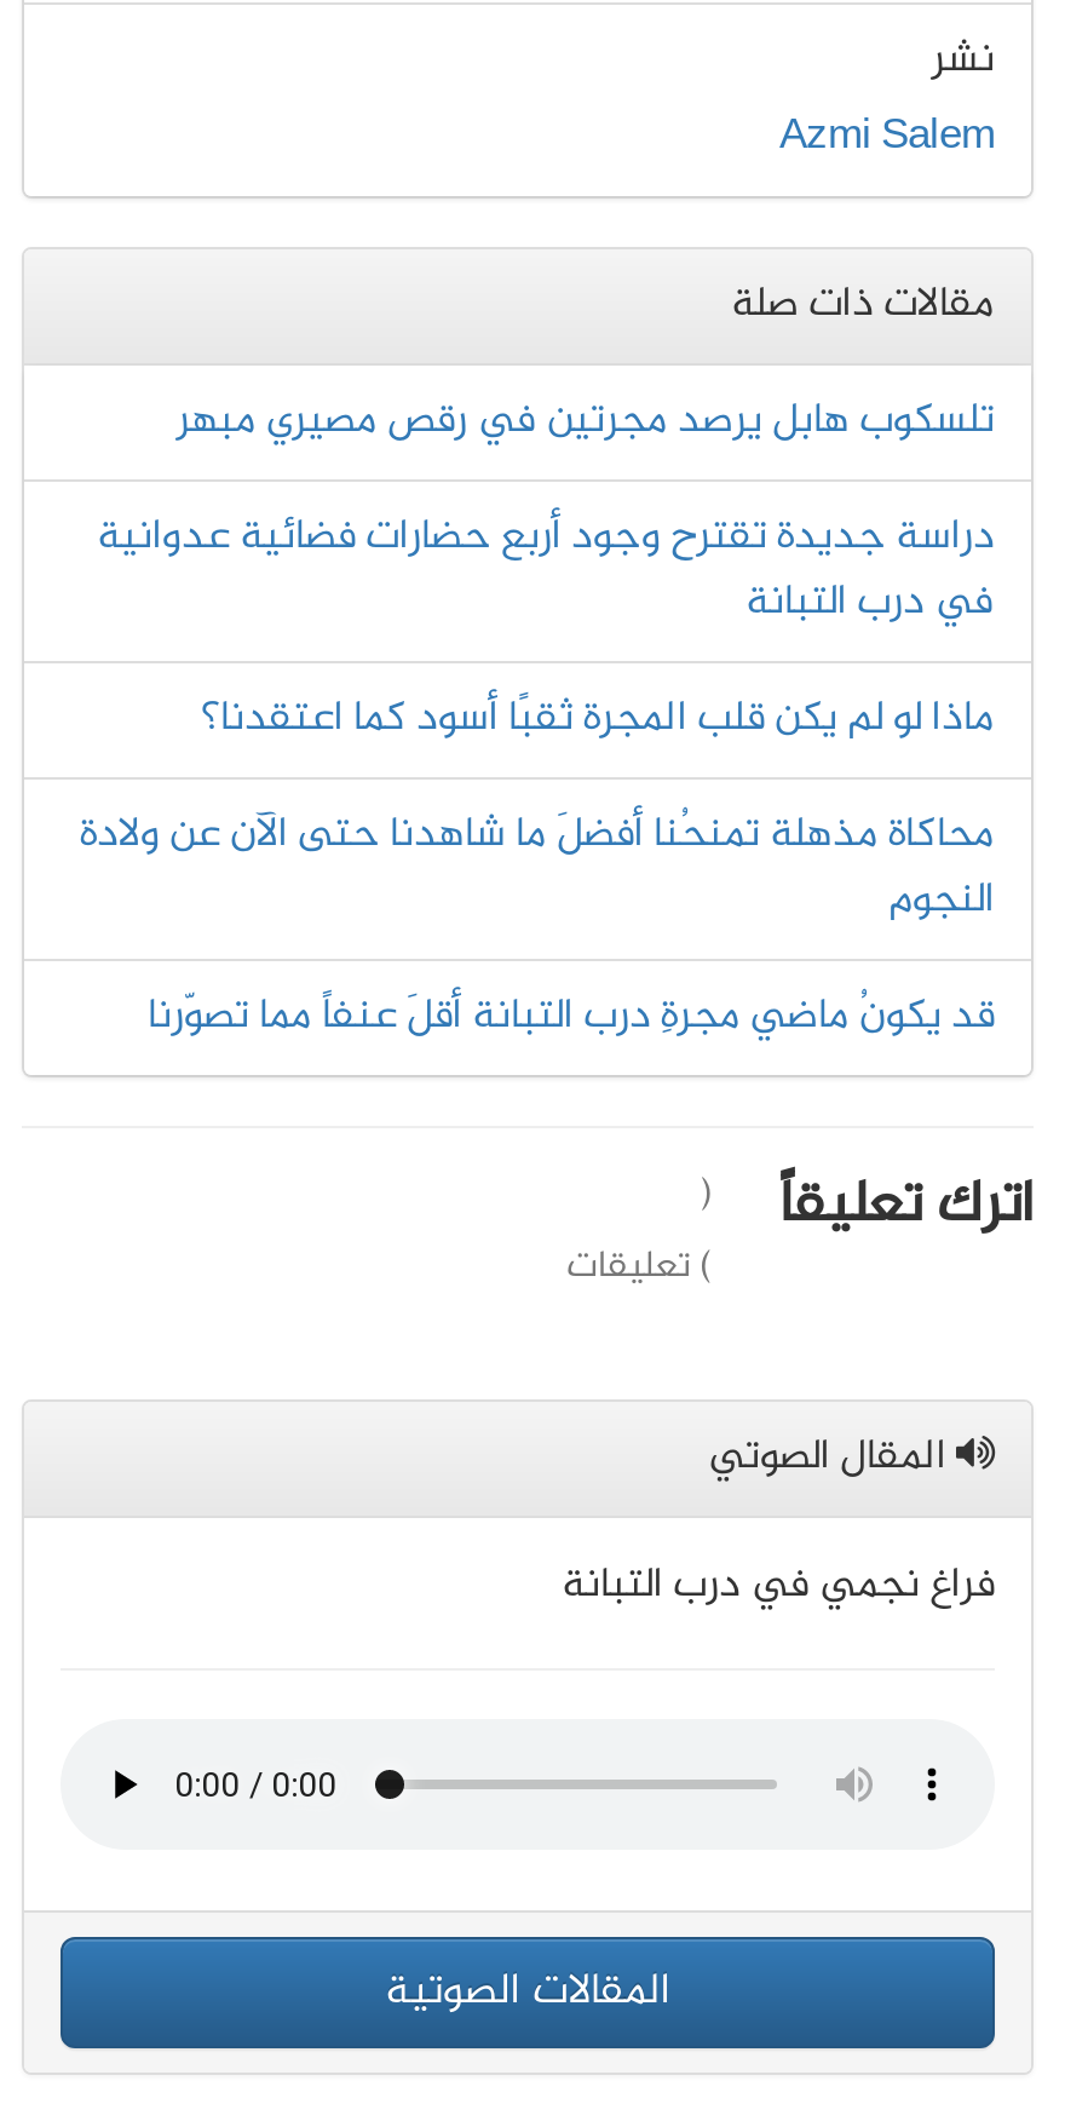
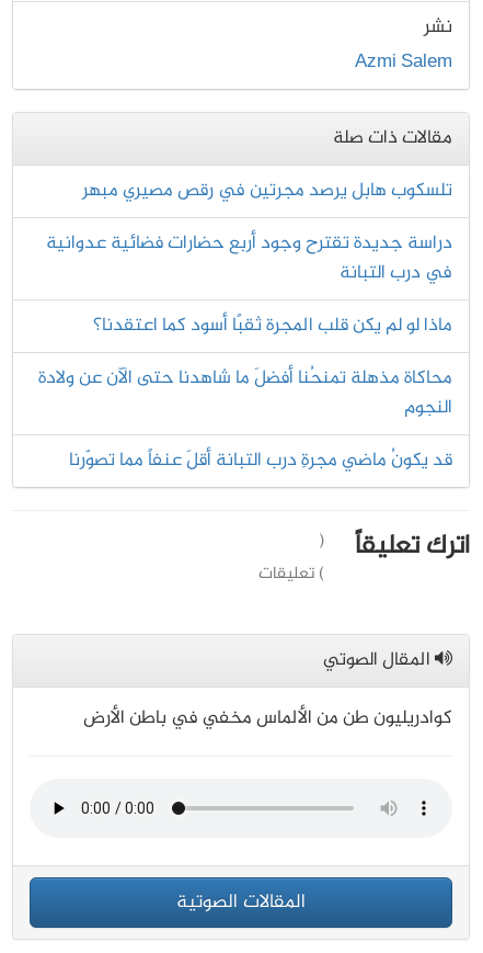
- فراغ نجمي في درب التبانة
+ كوادريليون طن من الألماس مخفي في باطن الأرض
